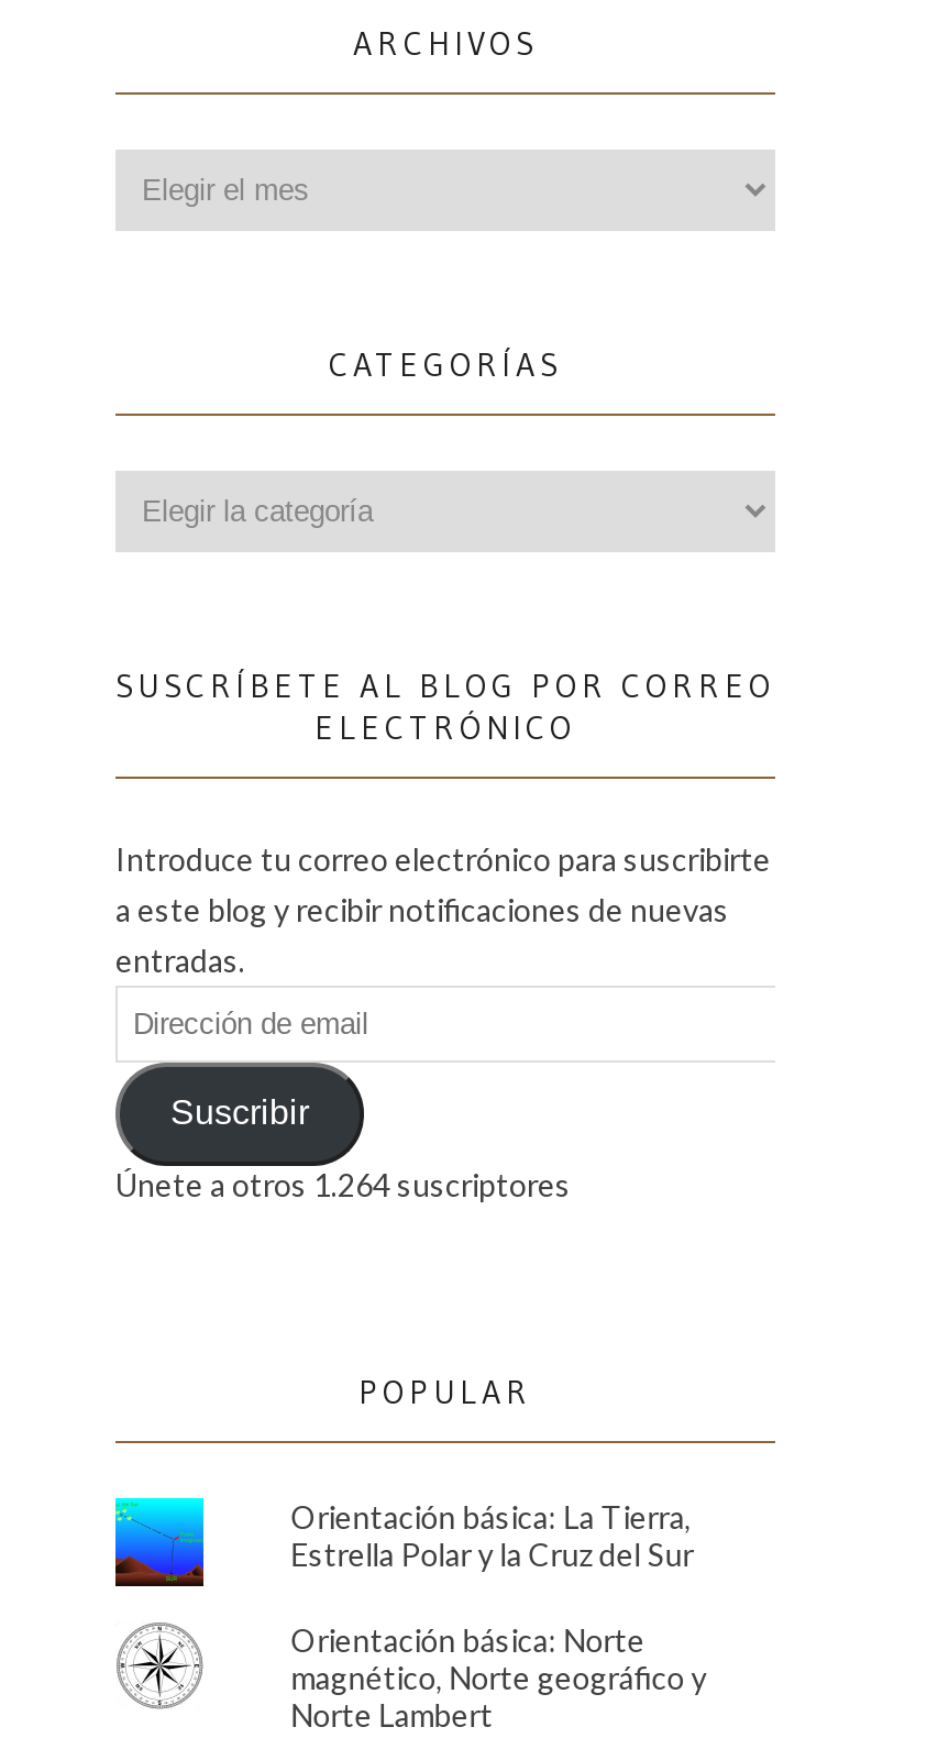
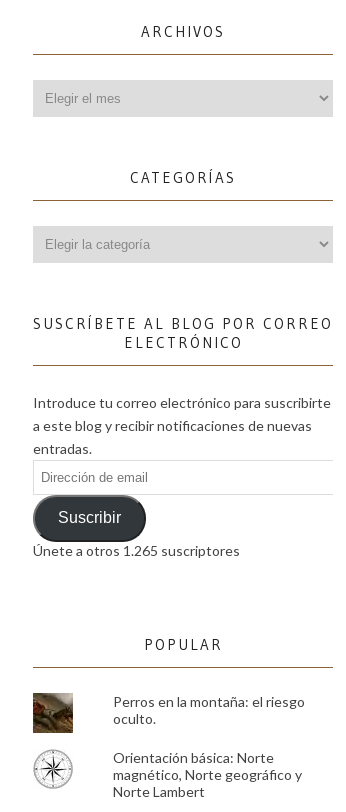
- Únete a otros 1.264 suscriptores
+ Únete a otros 1.265 suscriptores

- [image]
- Orientación básica: La Tierra,
- Estrella Polar y la Cruz del Sur
+ [image]
+ Perros en la montaña: el riesgo
+ oculto.
